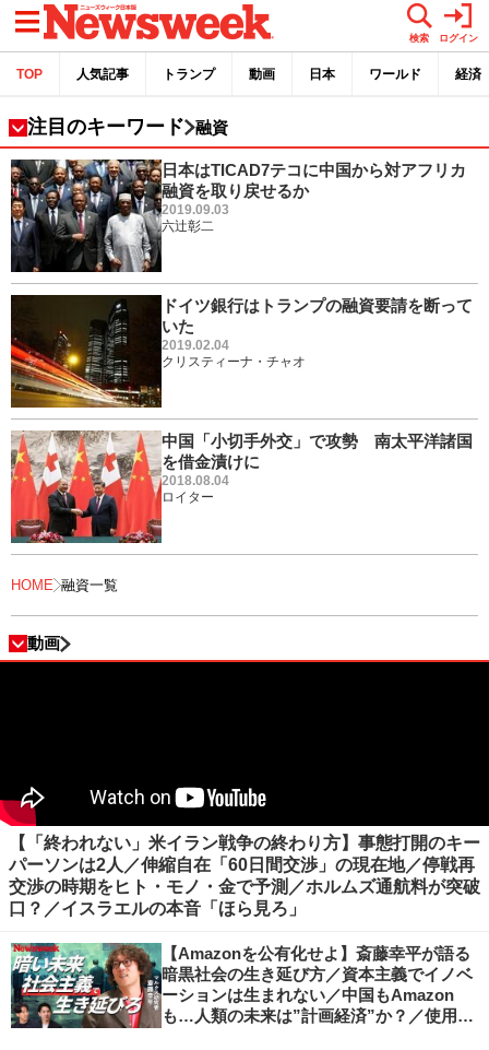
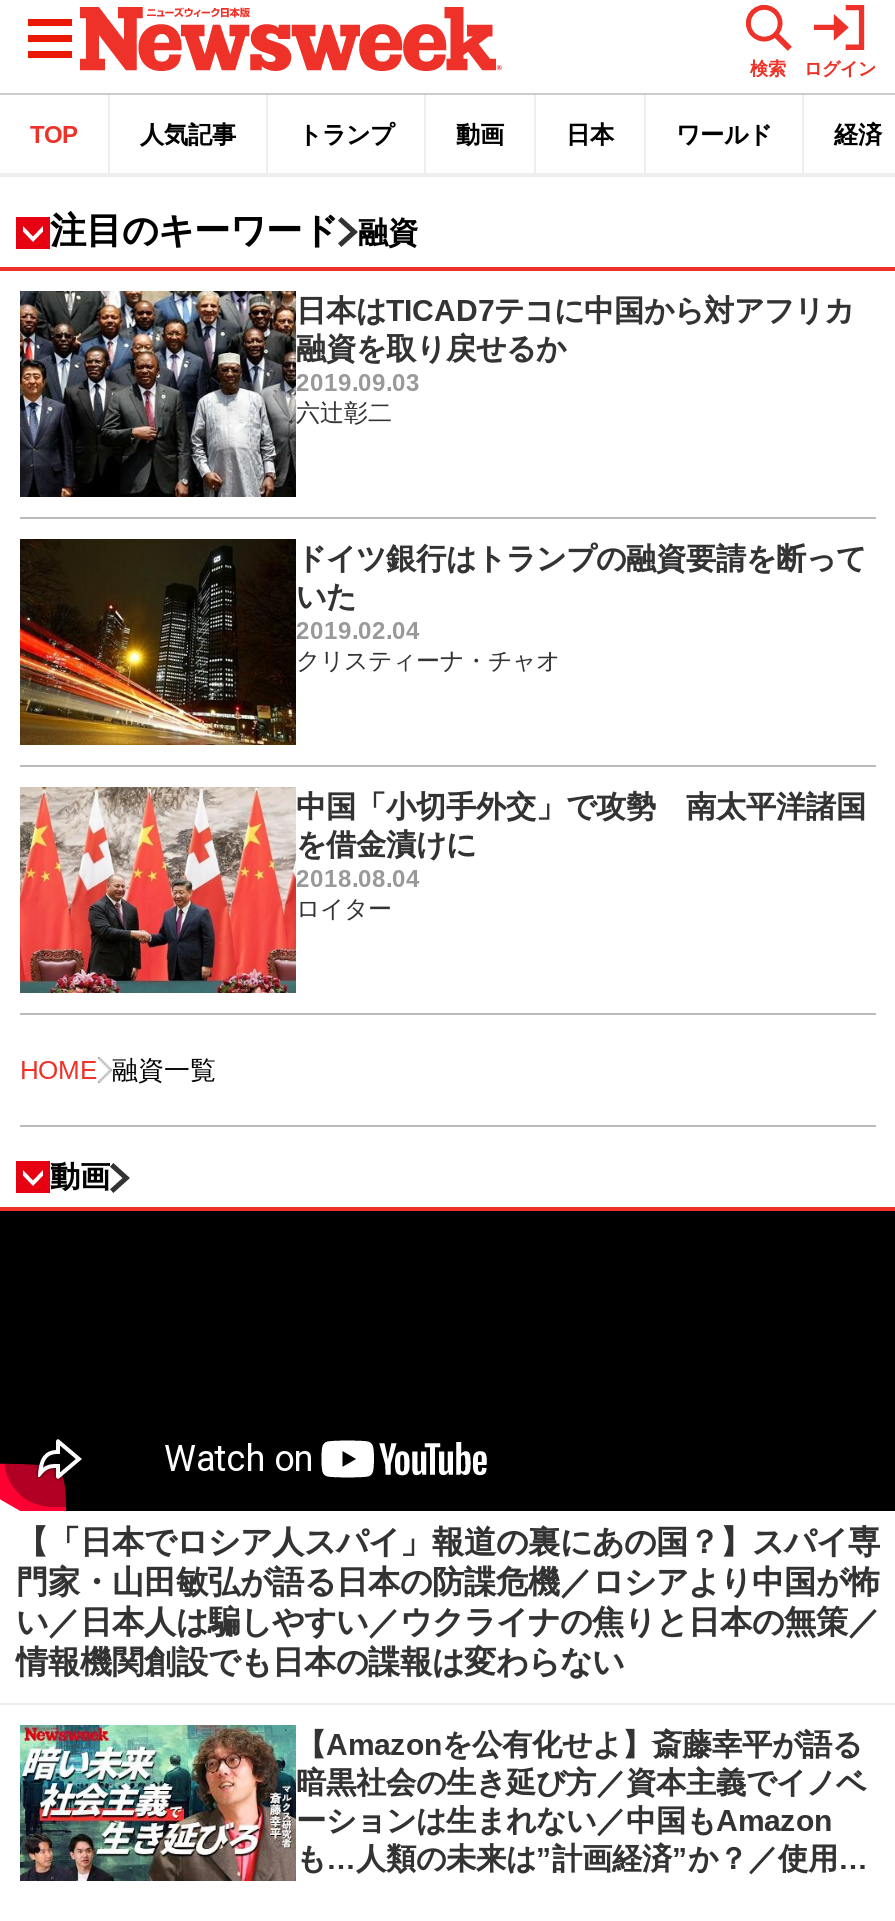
- 【「終われない」米イラン戦争の終わり方】事態打開のキー
- パーソンは2人／伸縮自在「60日間交渉」の現在地／停戦再
- 交渉の時期をヒト・モノ・金で予測／ホルムズ通航料が突破
- 口？／イスラエルの本音「ほら見ろ」
+ 【「日本でロシア人スパイ」報道の裏にあの国？】スパイ専
+ 門家・山田敏弘が語る日本の防諜危機／ロシアより中国が怖
+ い／日本人は騙しやすい／ウクライナの焦りと日本の無策／
+ 情報機関創設でも日本の諜報は変わらない
